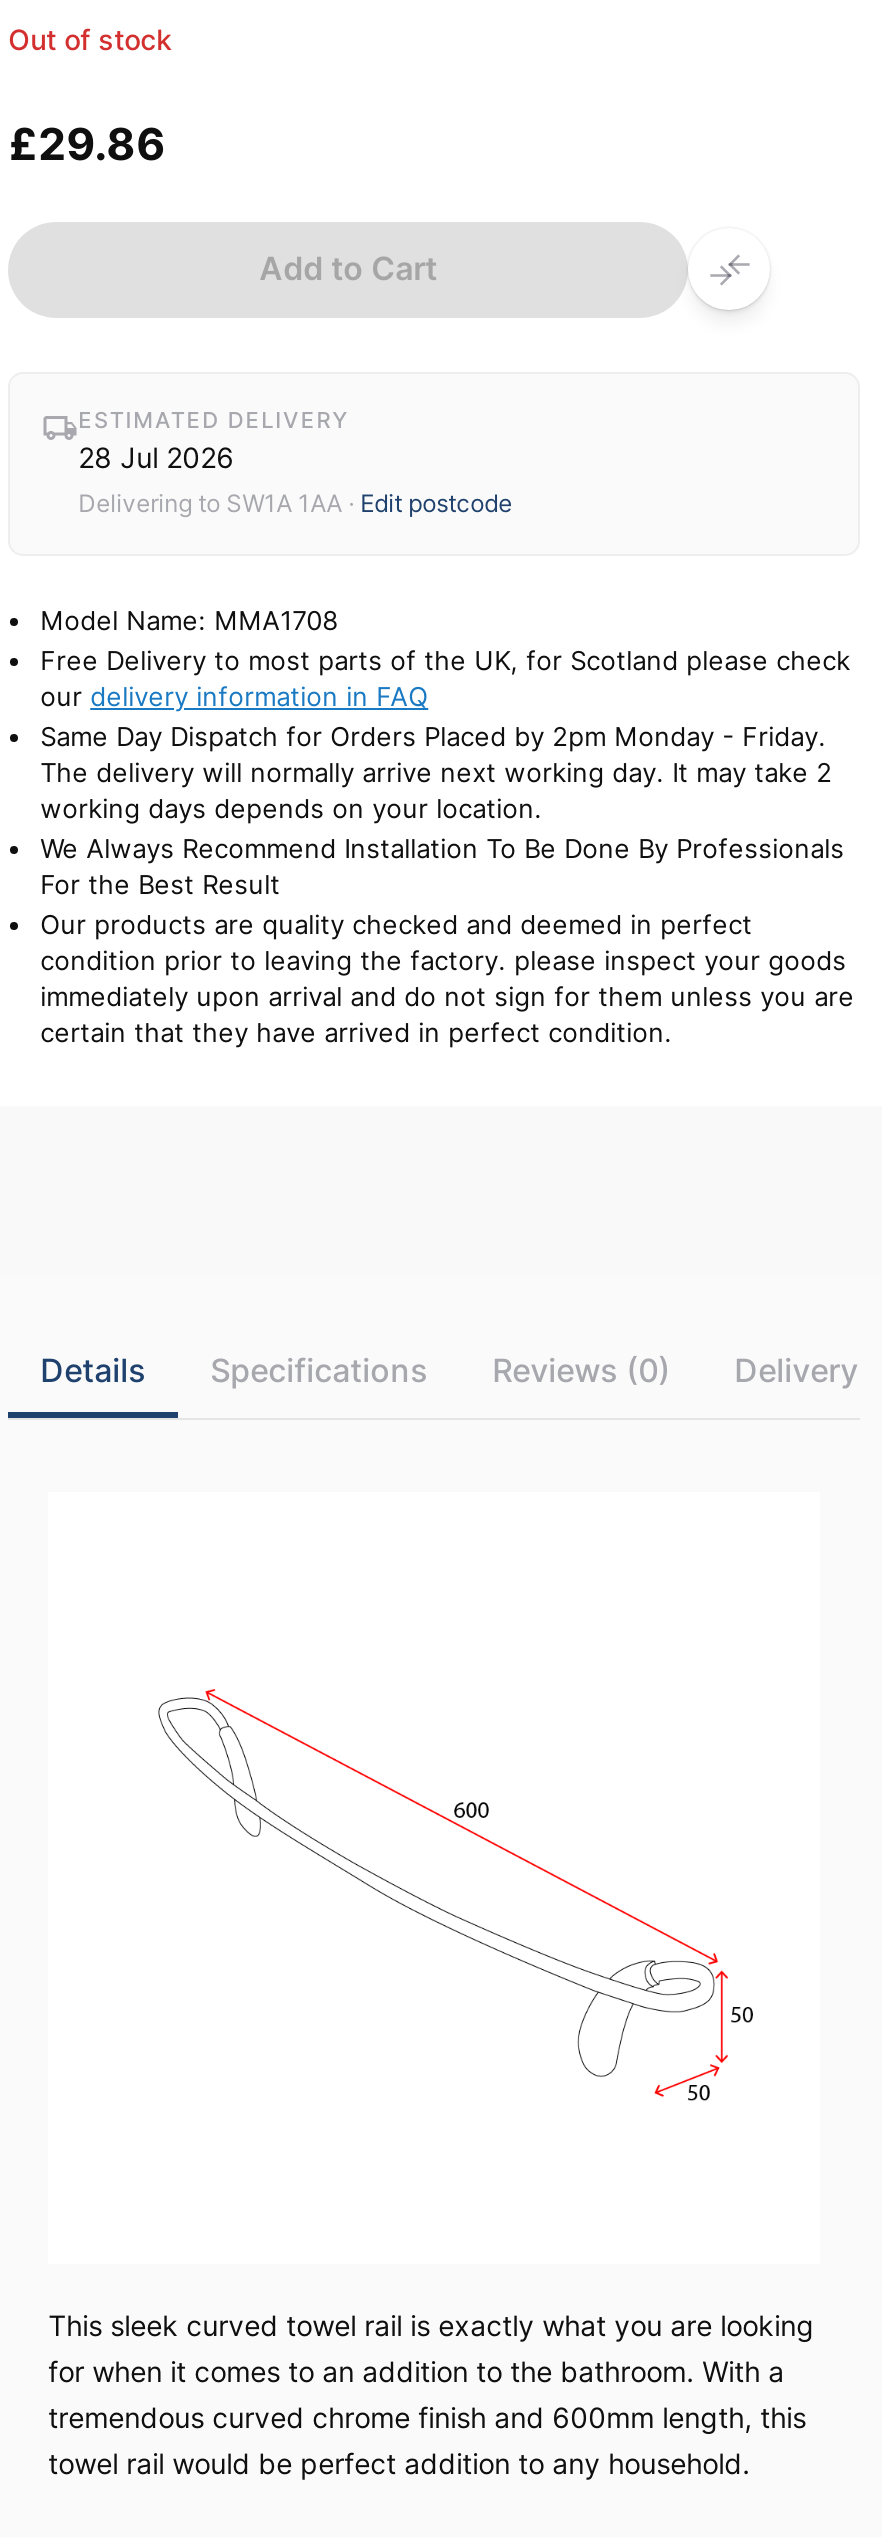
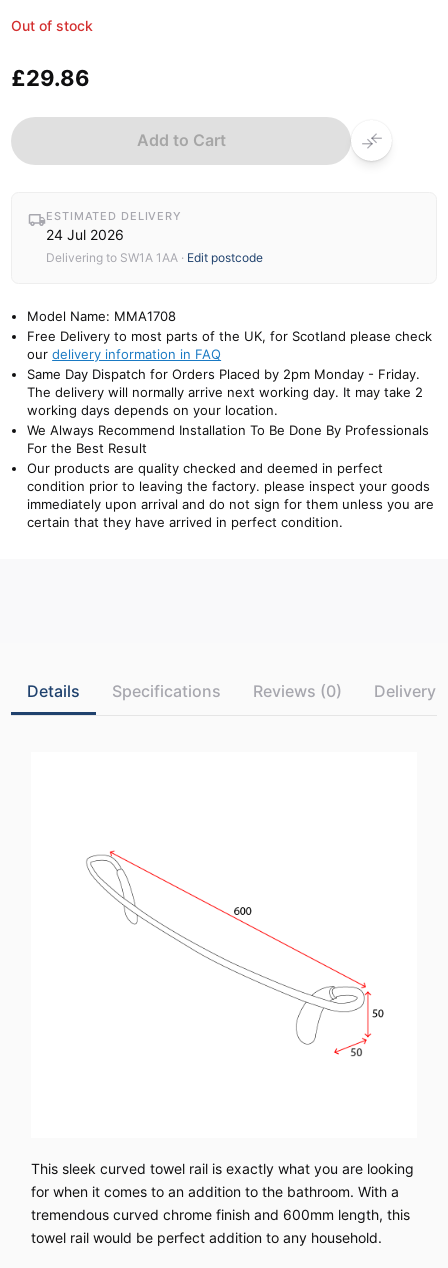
- 28 Jul 2026
+ 24 Jul 2026
